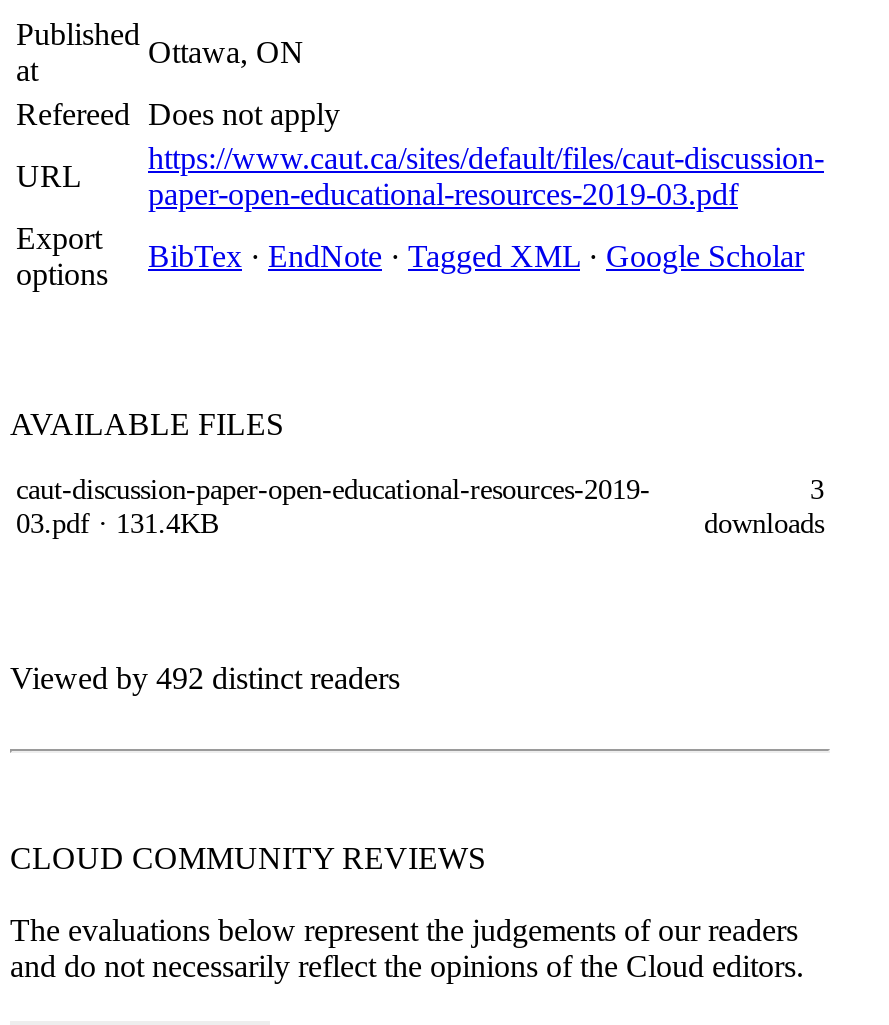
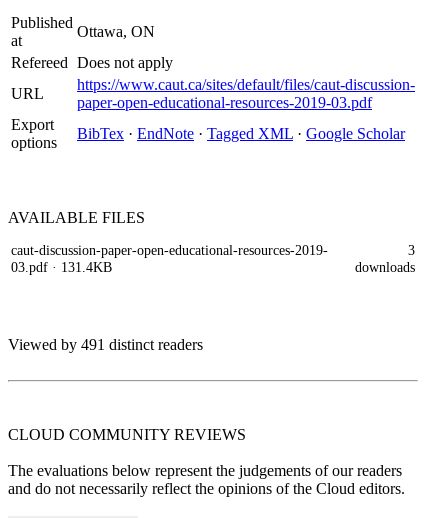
- Viewed by 492 distinct readers
+ Viewed by 491 distinct readers
